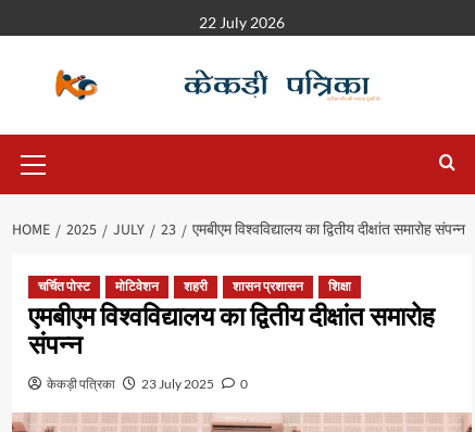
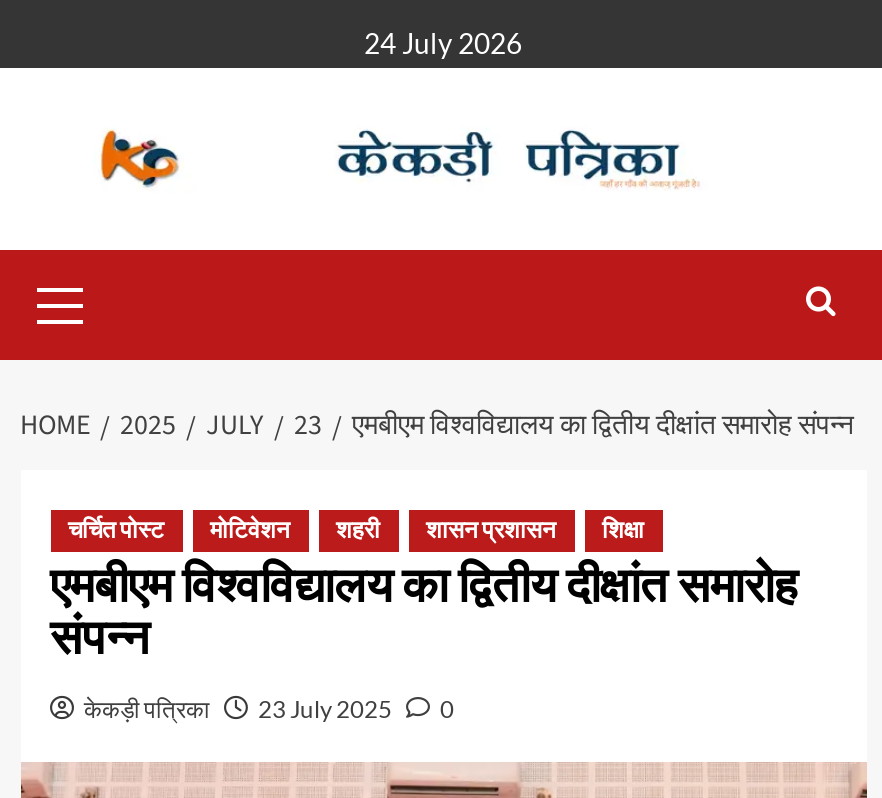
- 22 July 2026
+ 24 July 2026
